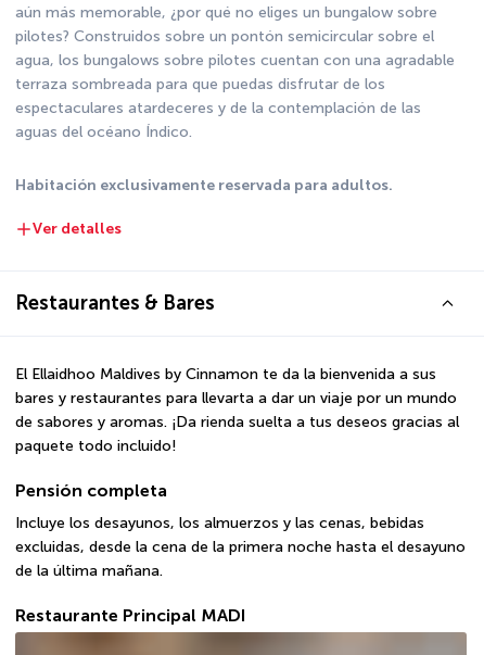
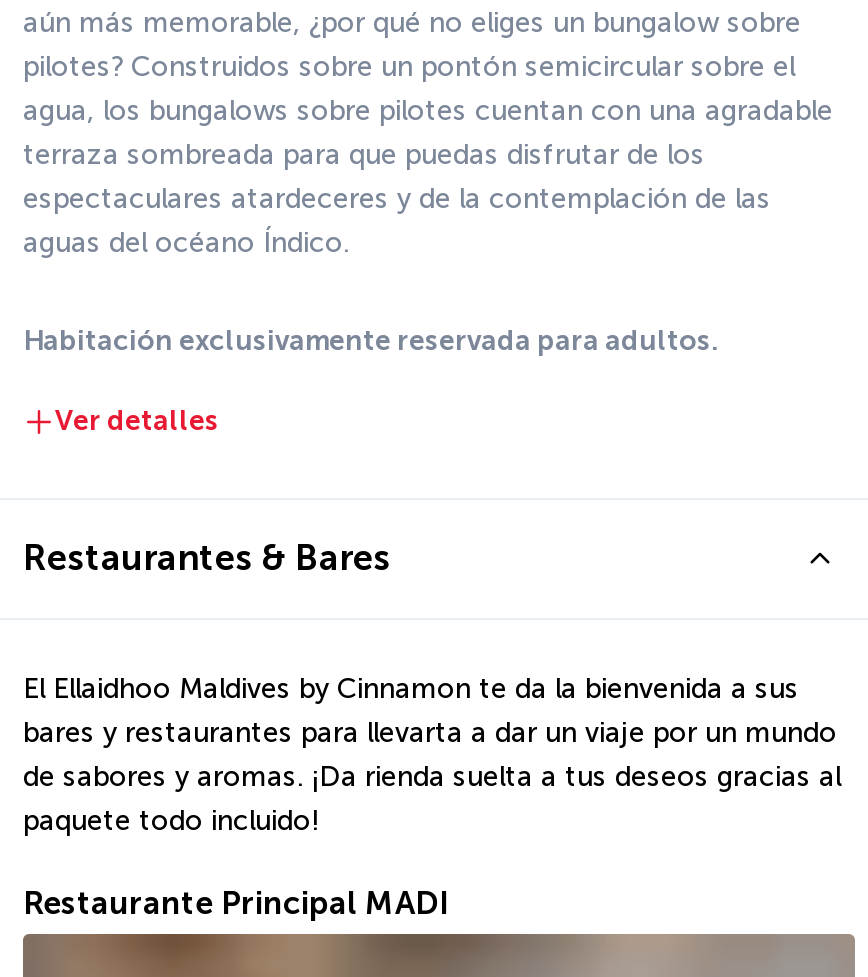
- Pensión completa
- Incluye los desayunos, los almuerzos y las cenas, bebidas
- excluidas, desde la cena de la primera noche hasta el desayuno
- de la última mañana.
